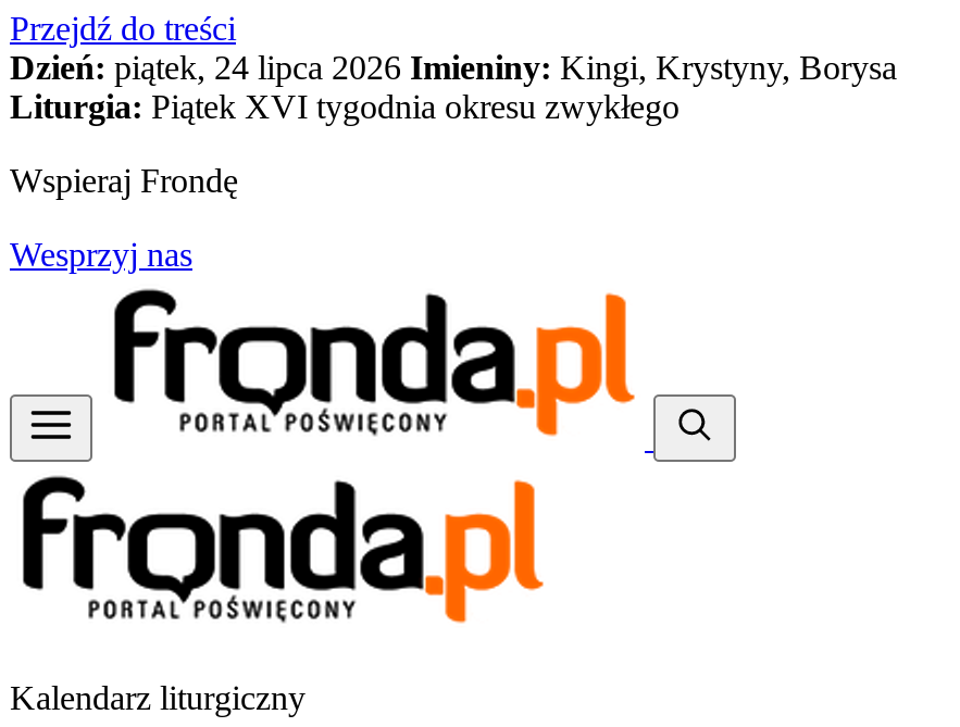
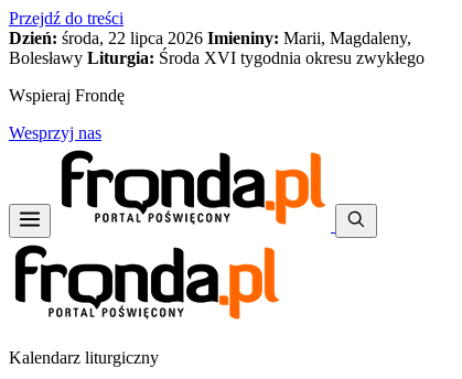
- Dzień: piątek, 24 lipca 2026 Imieniny: Kingi, Krystyny, Borysa
- Liturgia: Piątek XVI tygodnia okresu zwykłego
+ Dzień: środa, 22 lipca 2026 Imieniny: Marii, Magdaleny,
+ Bolesławy Liturgia: Środa XVI tygodnia okresu zwykłego
